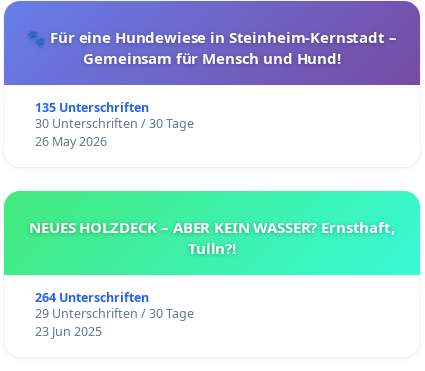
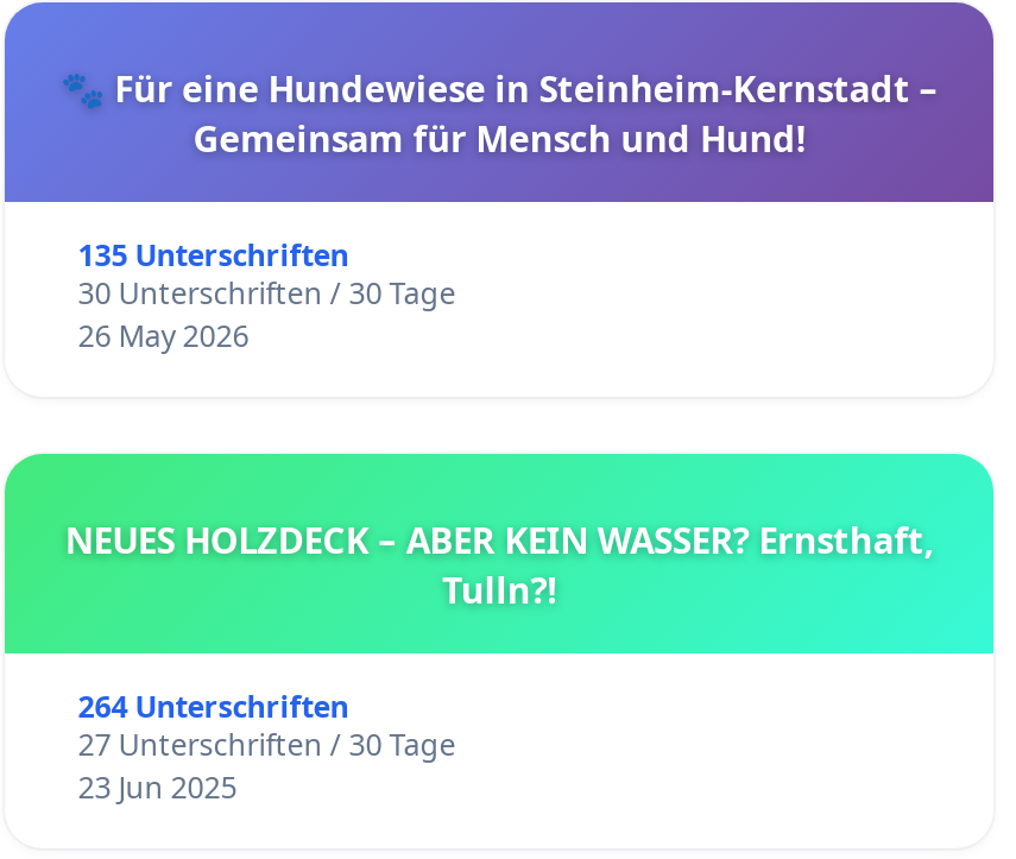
- 29 Unterschriften / 30 Tage
+ 27 Unterschriften / 30 Tage
